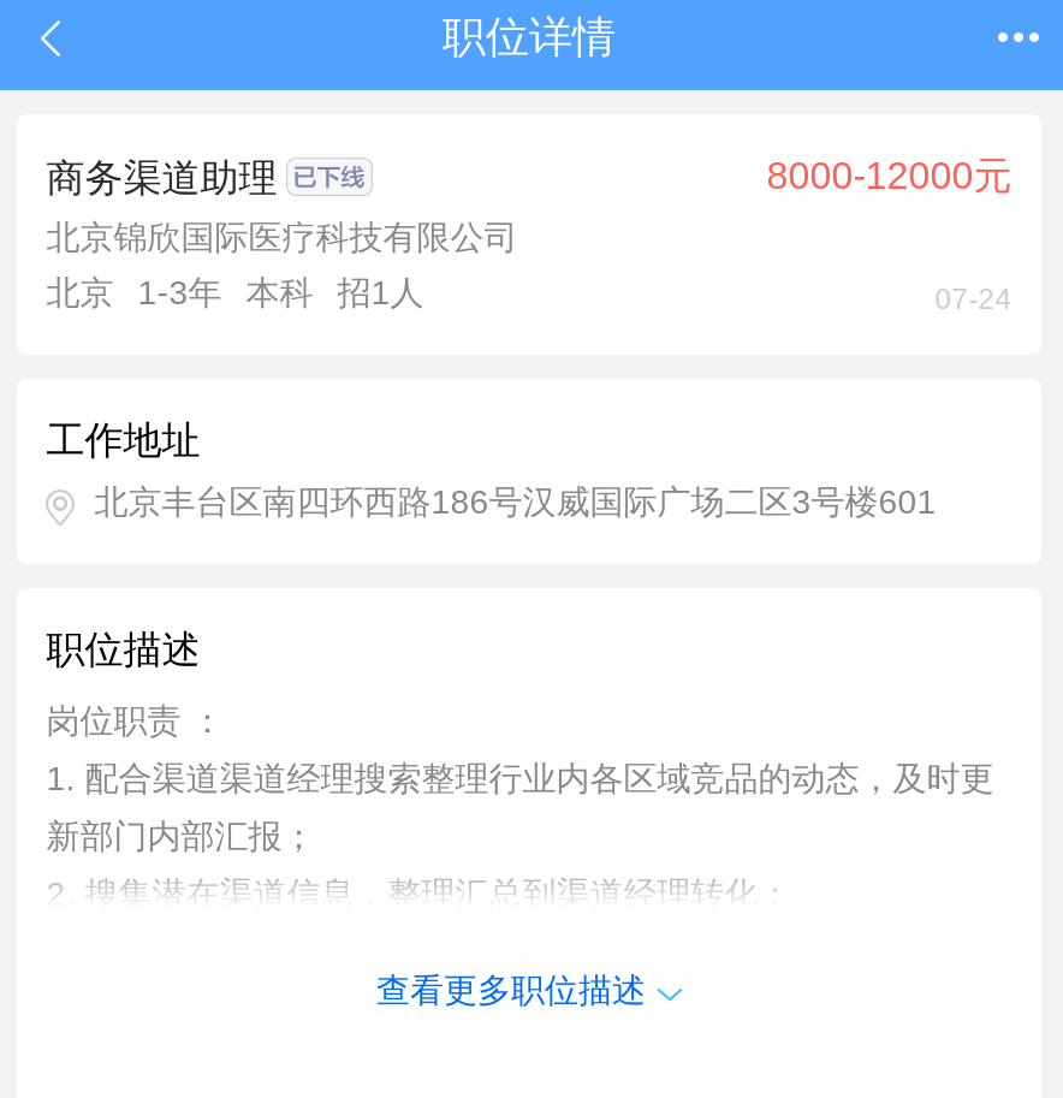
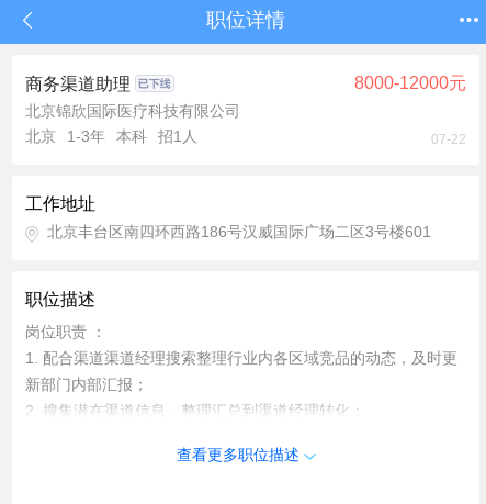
- 07-24
+ 07-22
